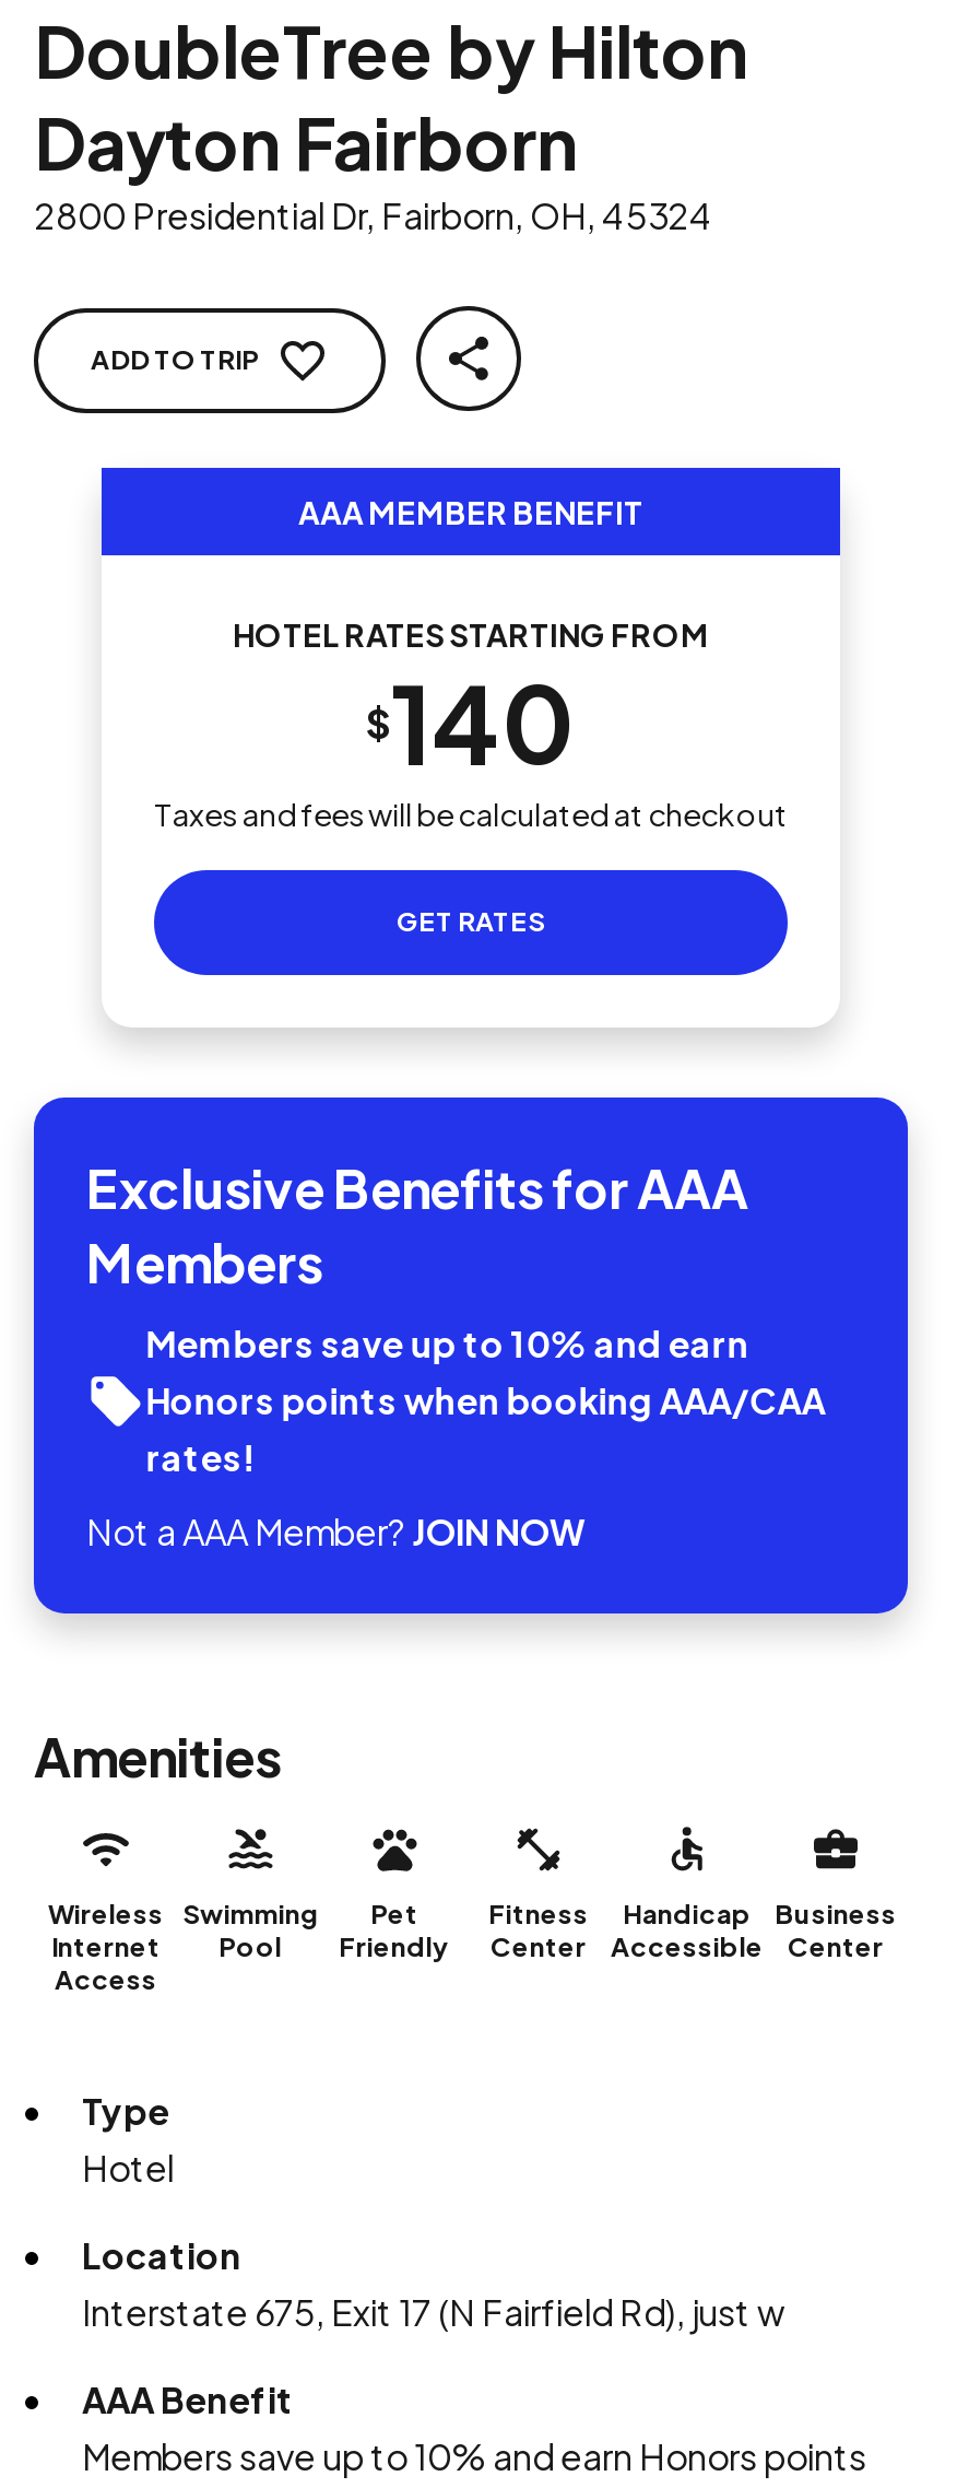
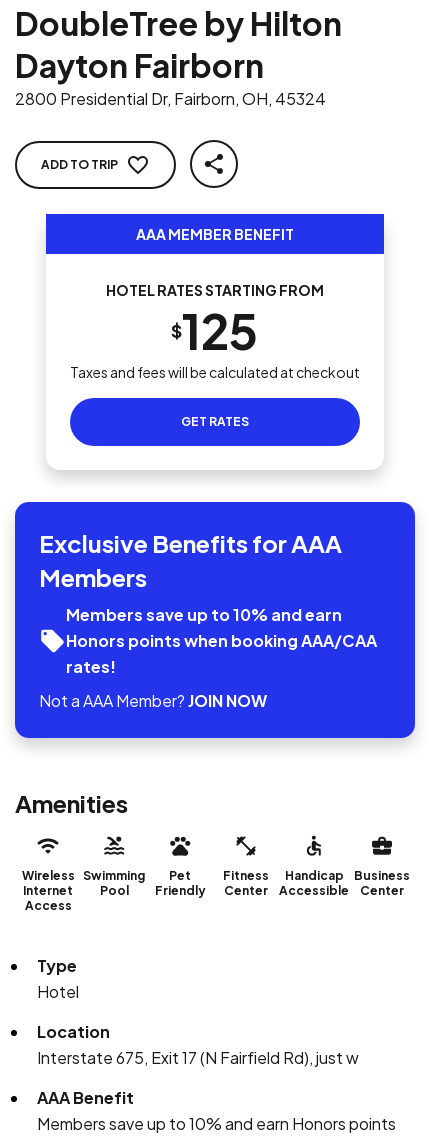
- $140
+ $125
